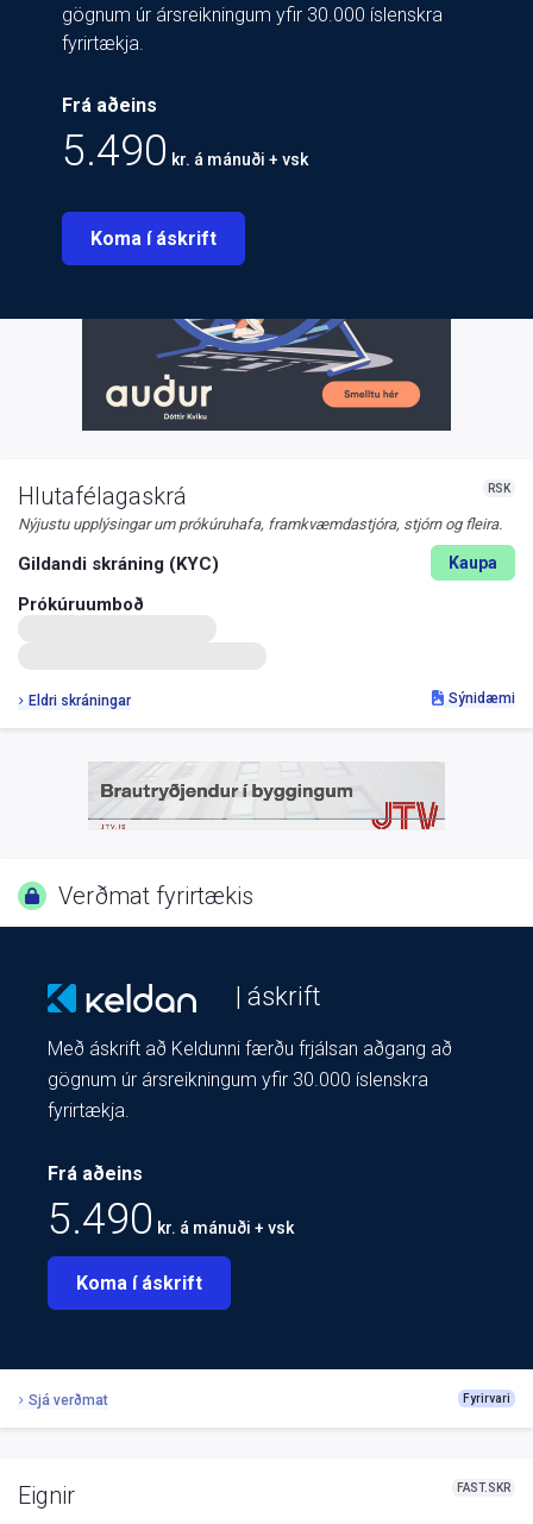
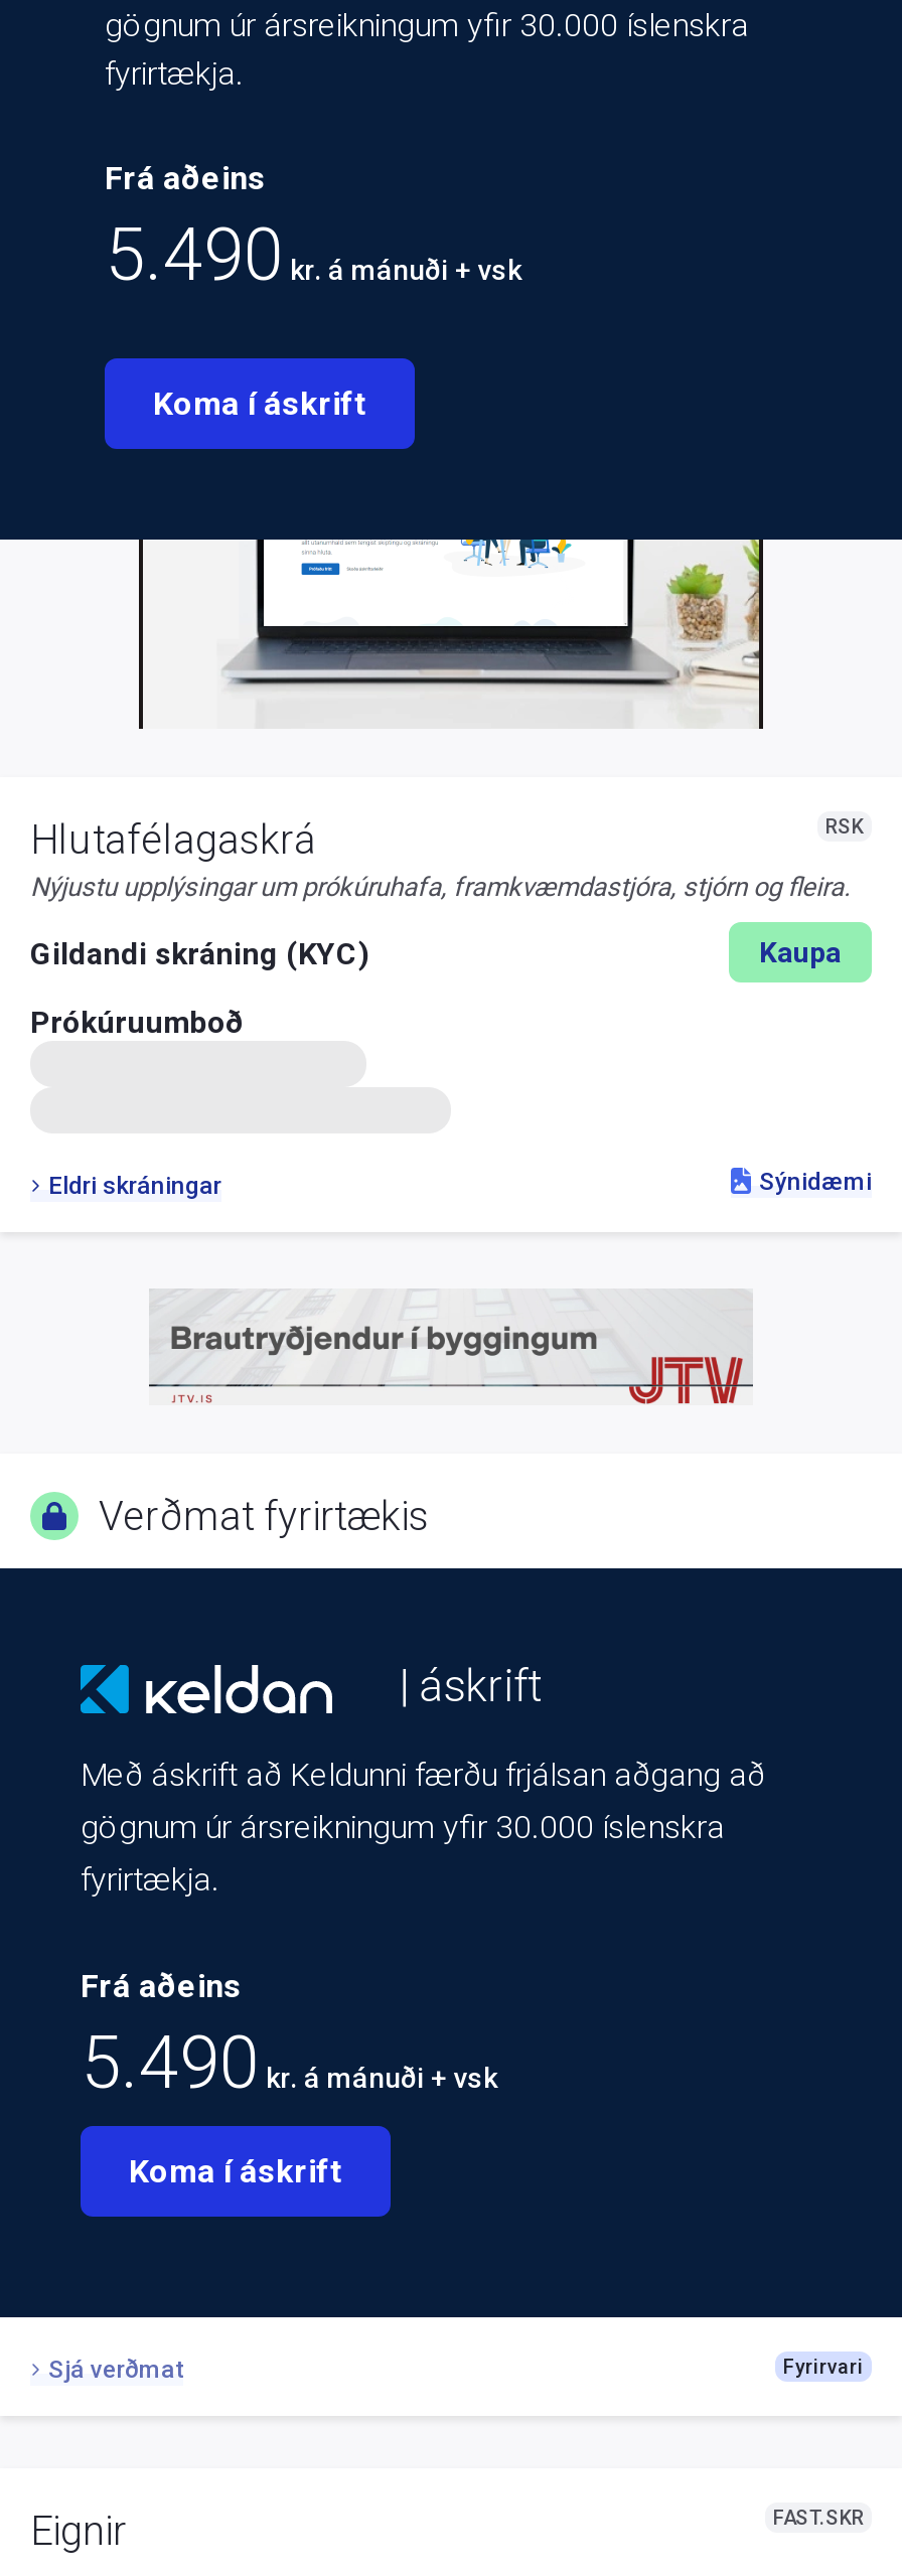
- [image]
+ [image]
